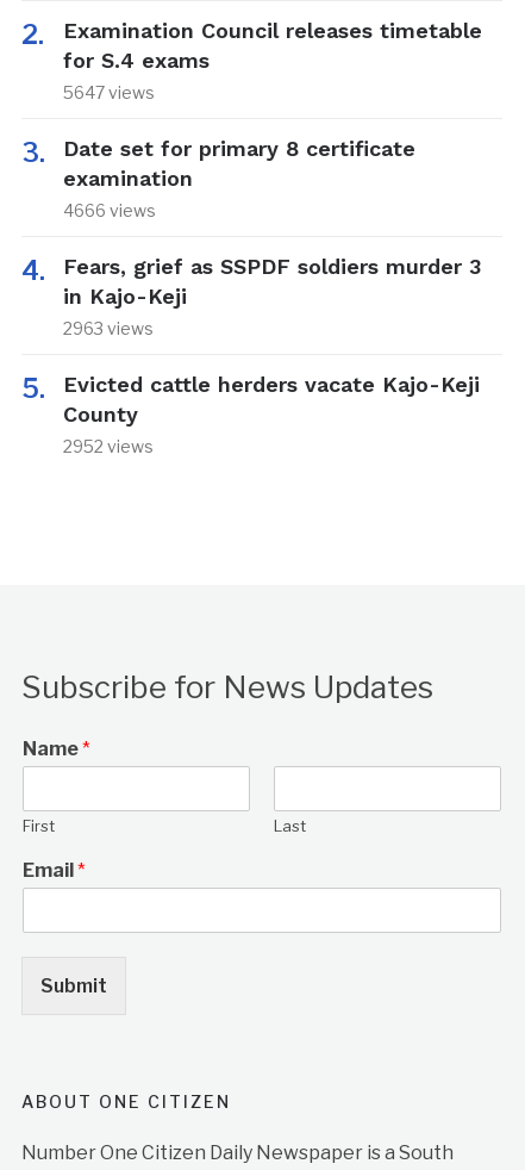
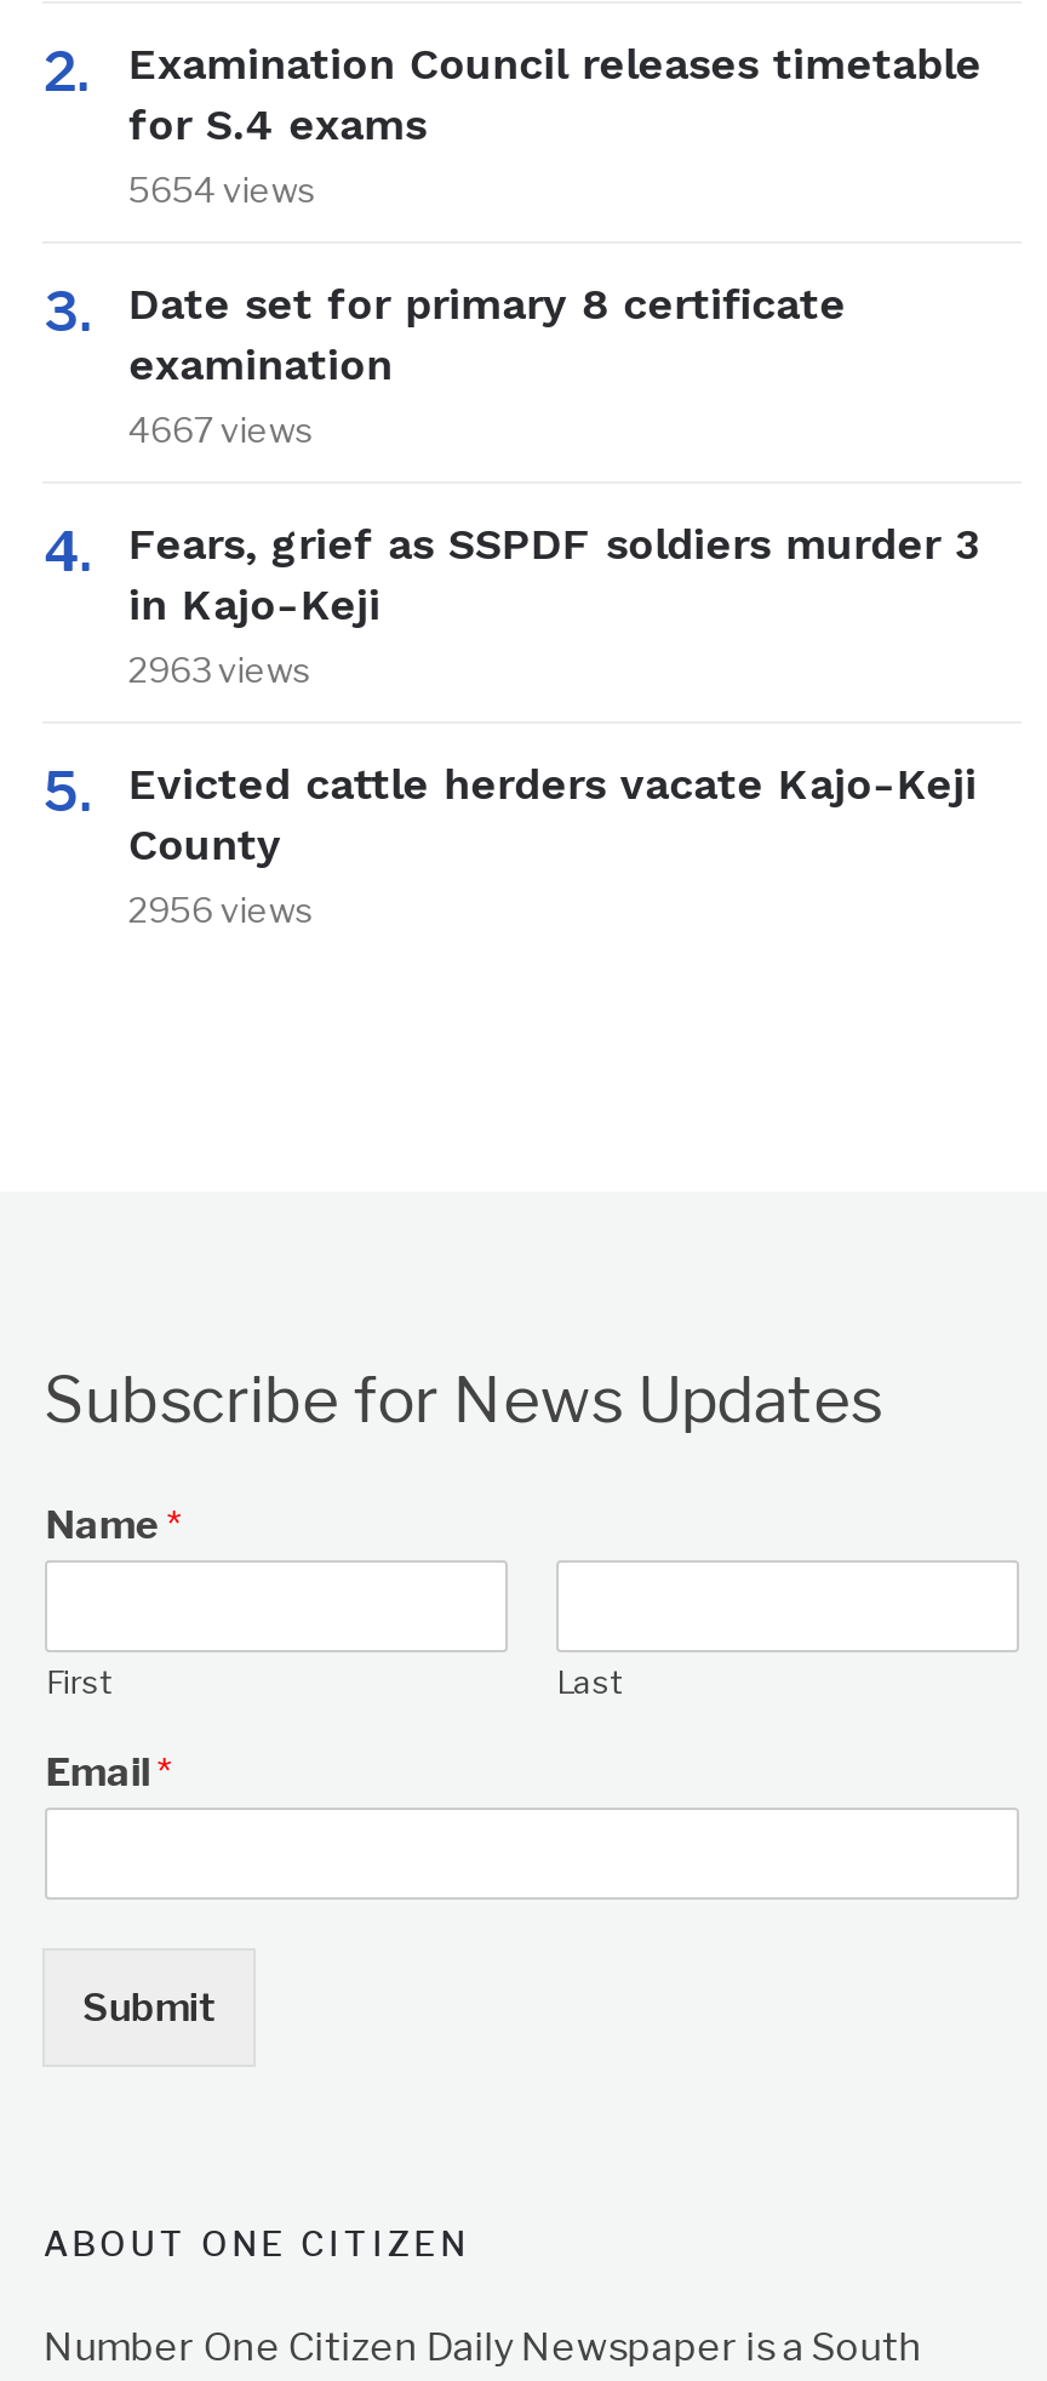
- 5647 views
+ 5654 views

- 4666 views
+ 4667 views

- 2952 views
+ 2956 views
